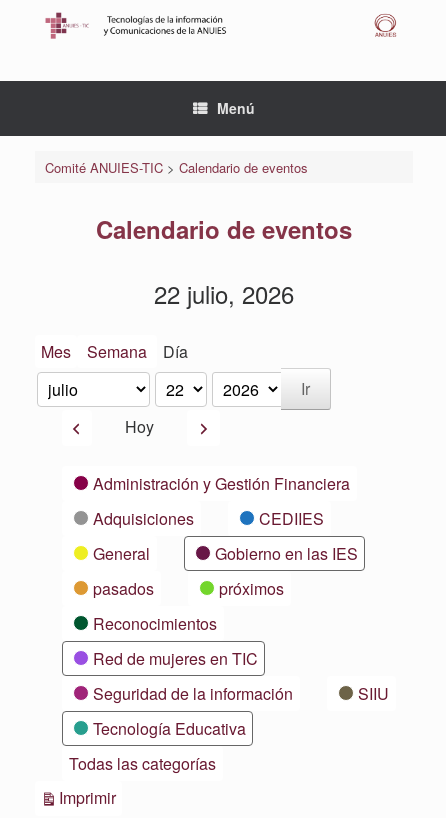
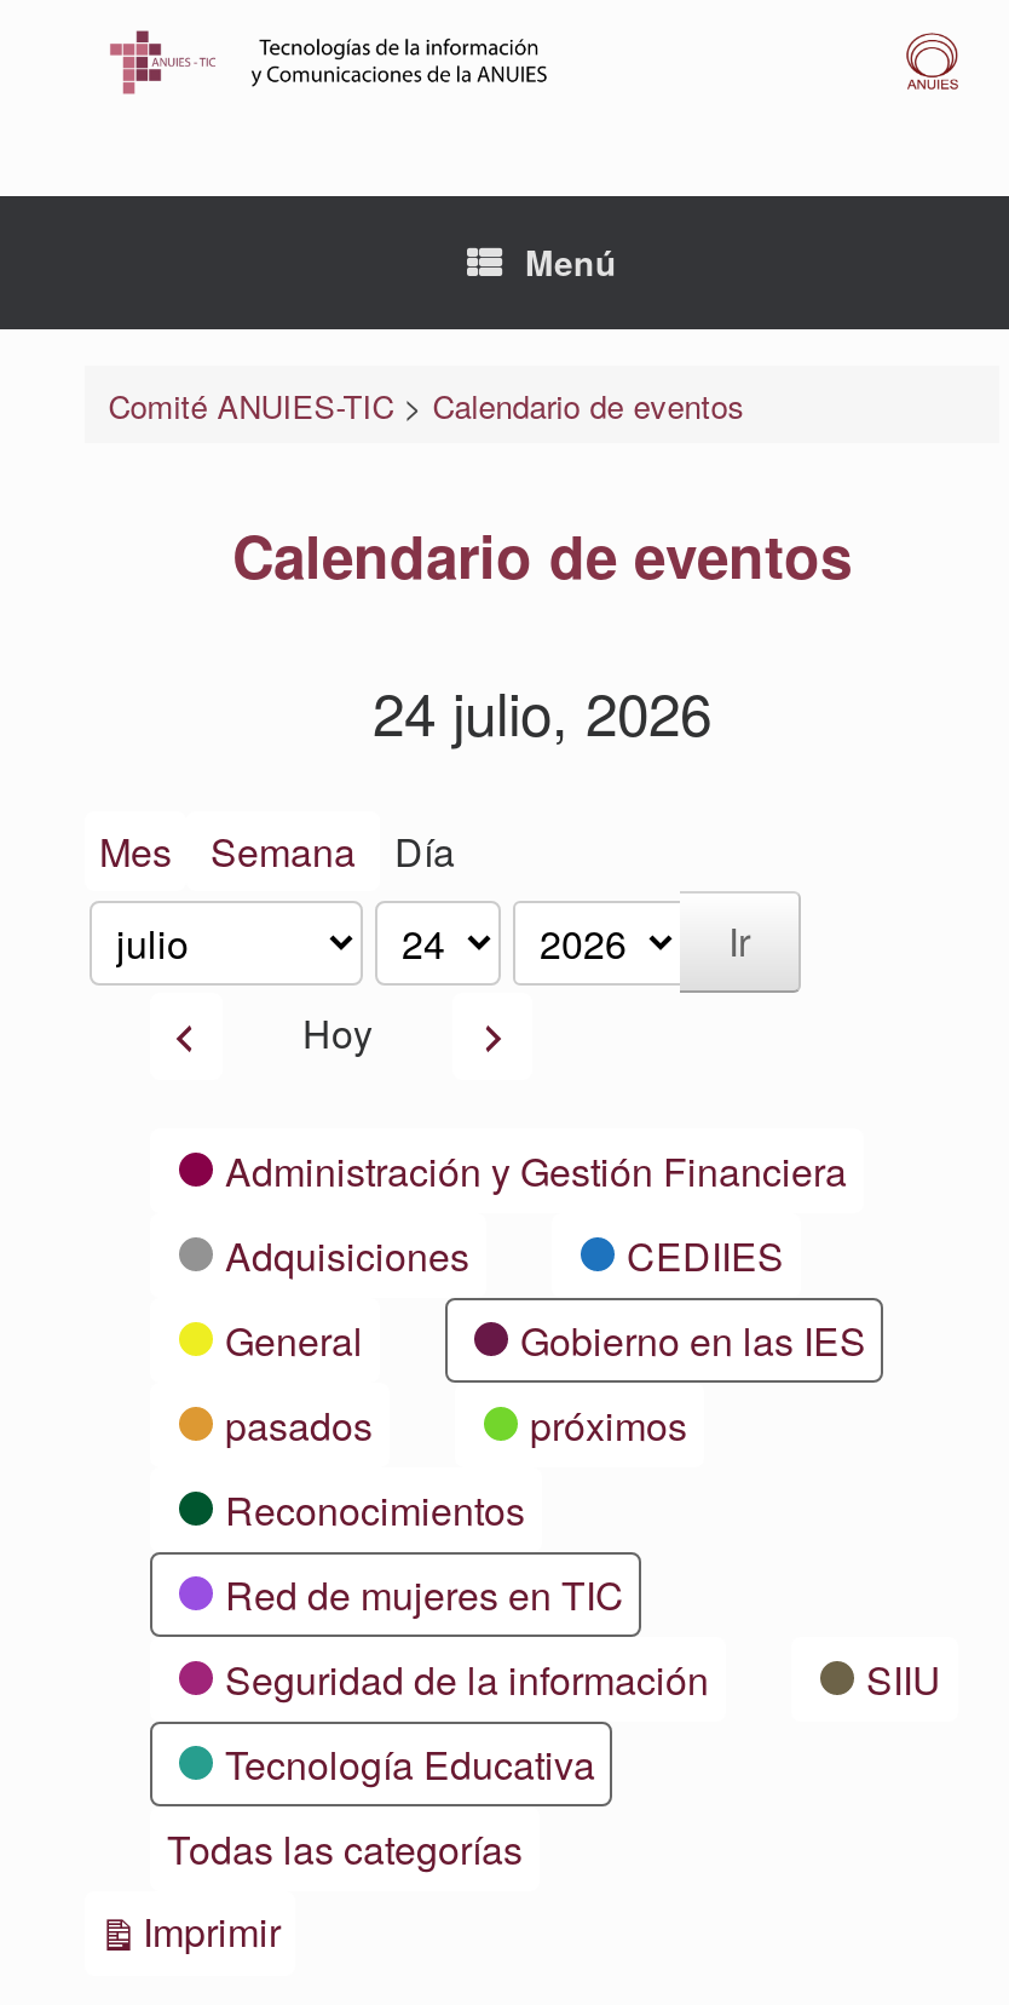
- 22 julio, 2026
+ 24 julio, 2026
